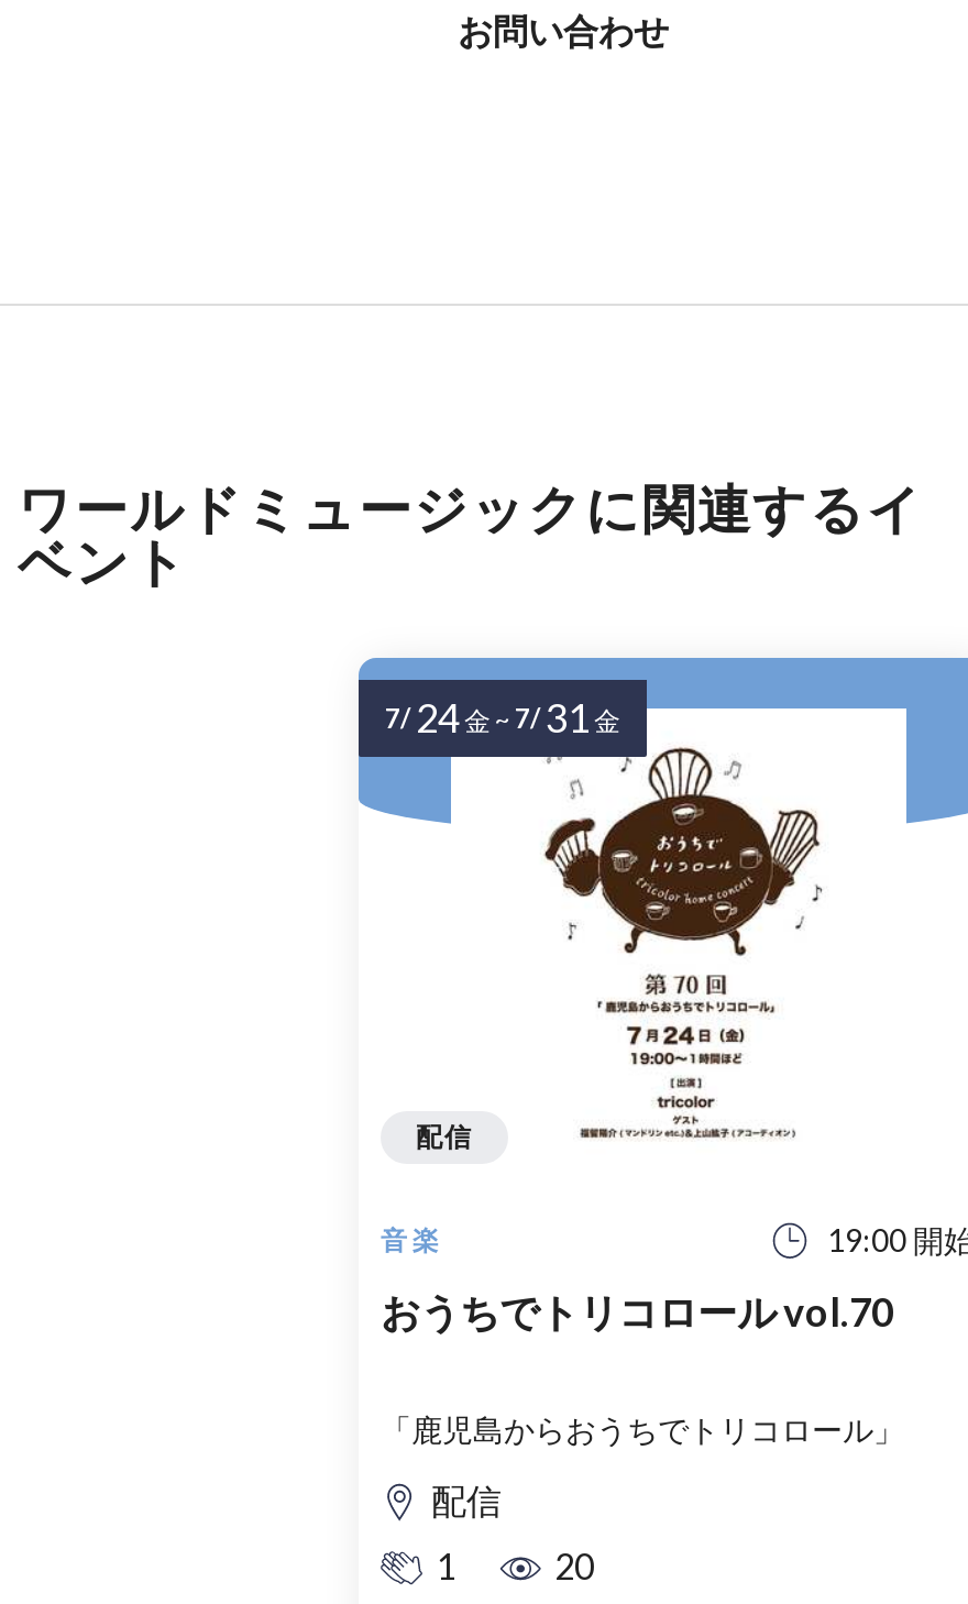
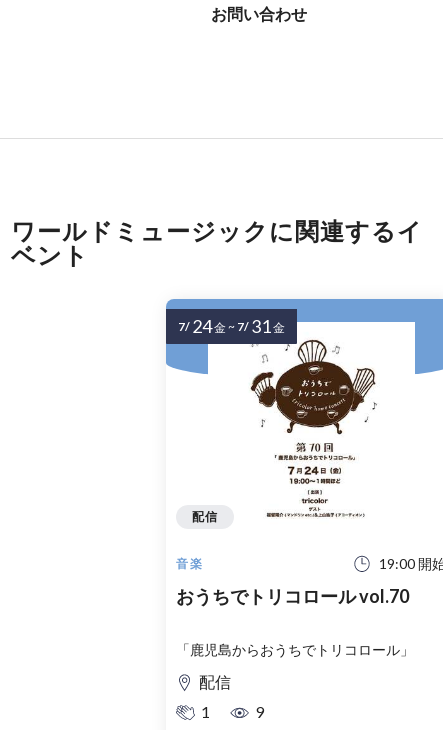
- 20
+ 9
